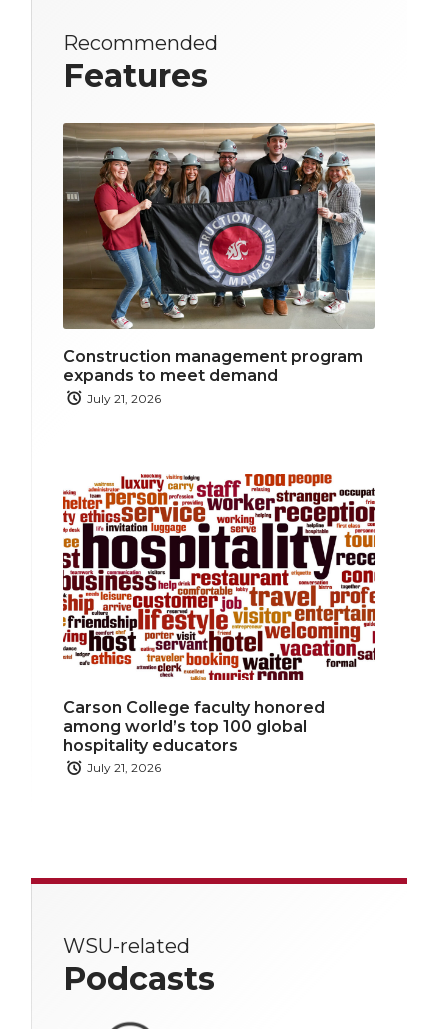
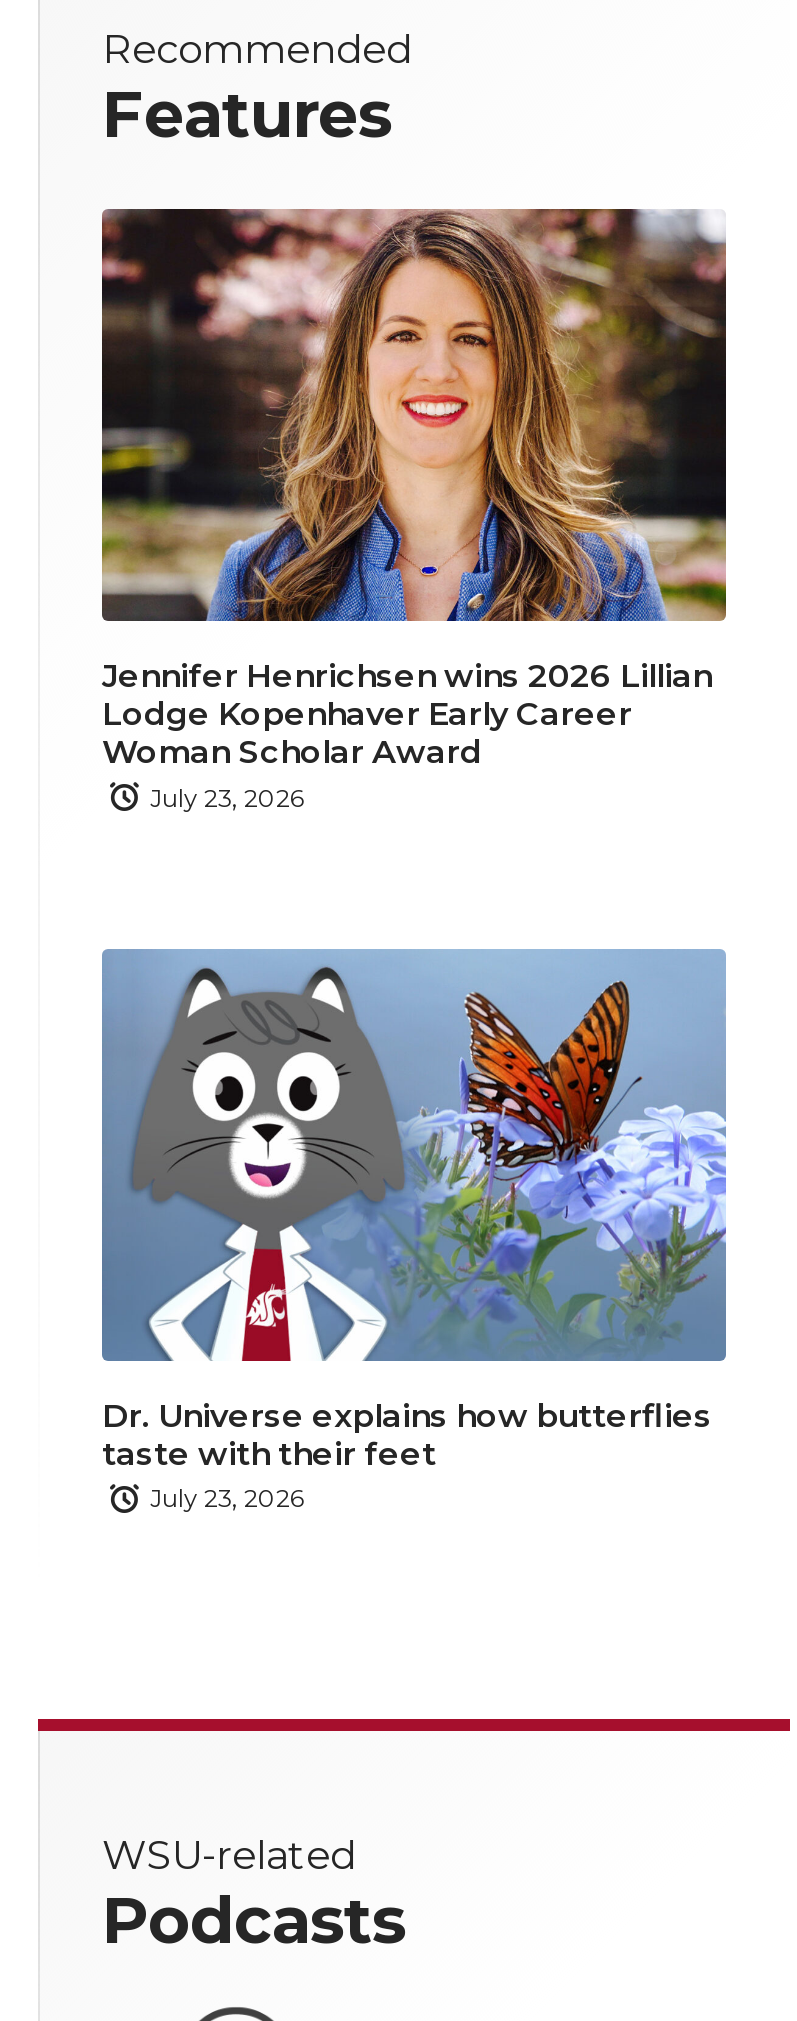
- [image]
- Construction management program
- expands to meet demand
- July 21, 2026
+ [image]
+ Jennifer Henrichsen wins 2026 Lillian
+ Lodge Kopenhaver Early Career
+ Woman Scholar Award
+ July 23, 2026

- [image]
- Carson College faculty honored
- among world’s top 100 global
- hospitality educators
- July 21, 2026
+ [image]
+ Dr. Universe explains how butterflies
+ taste with their feet
+ July 23, 2026
